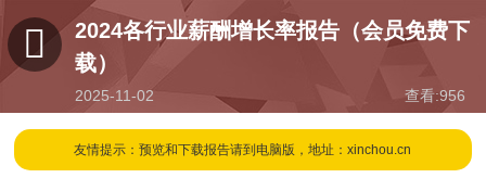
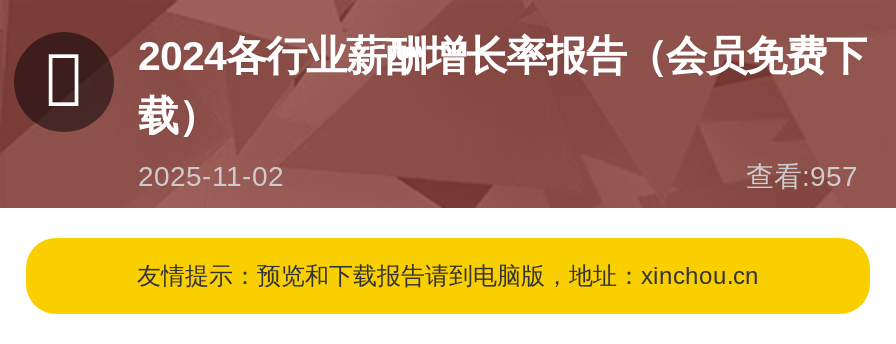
- 查看:956
+ 查看:957
